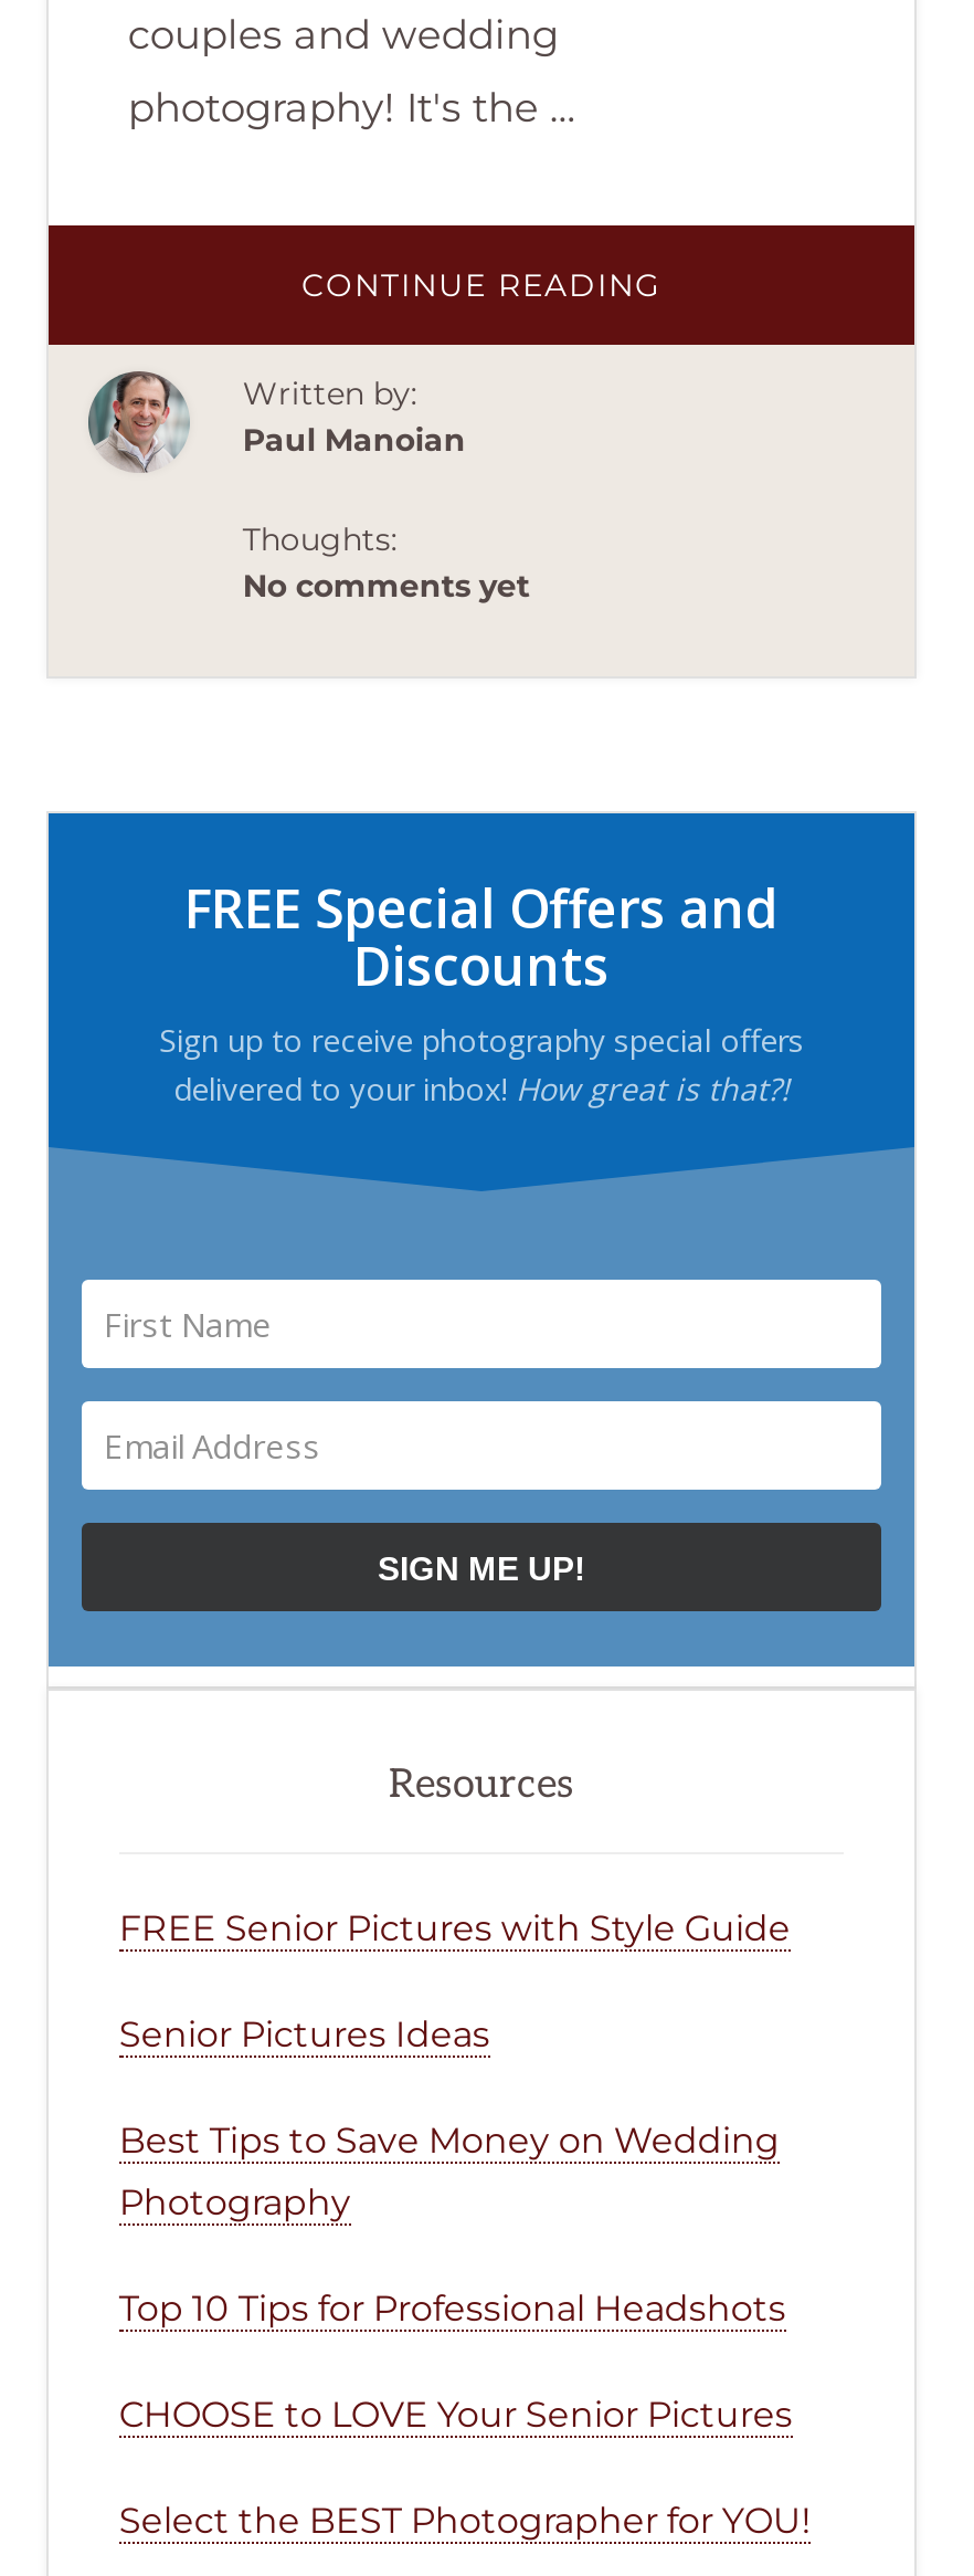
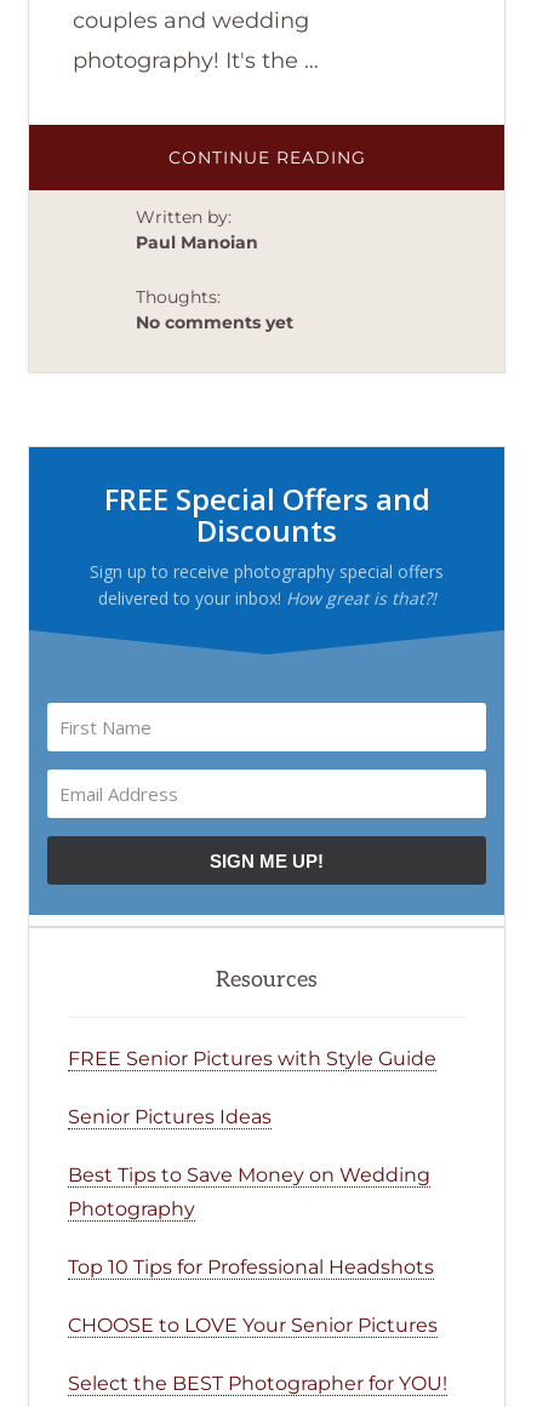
- [image]
